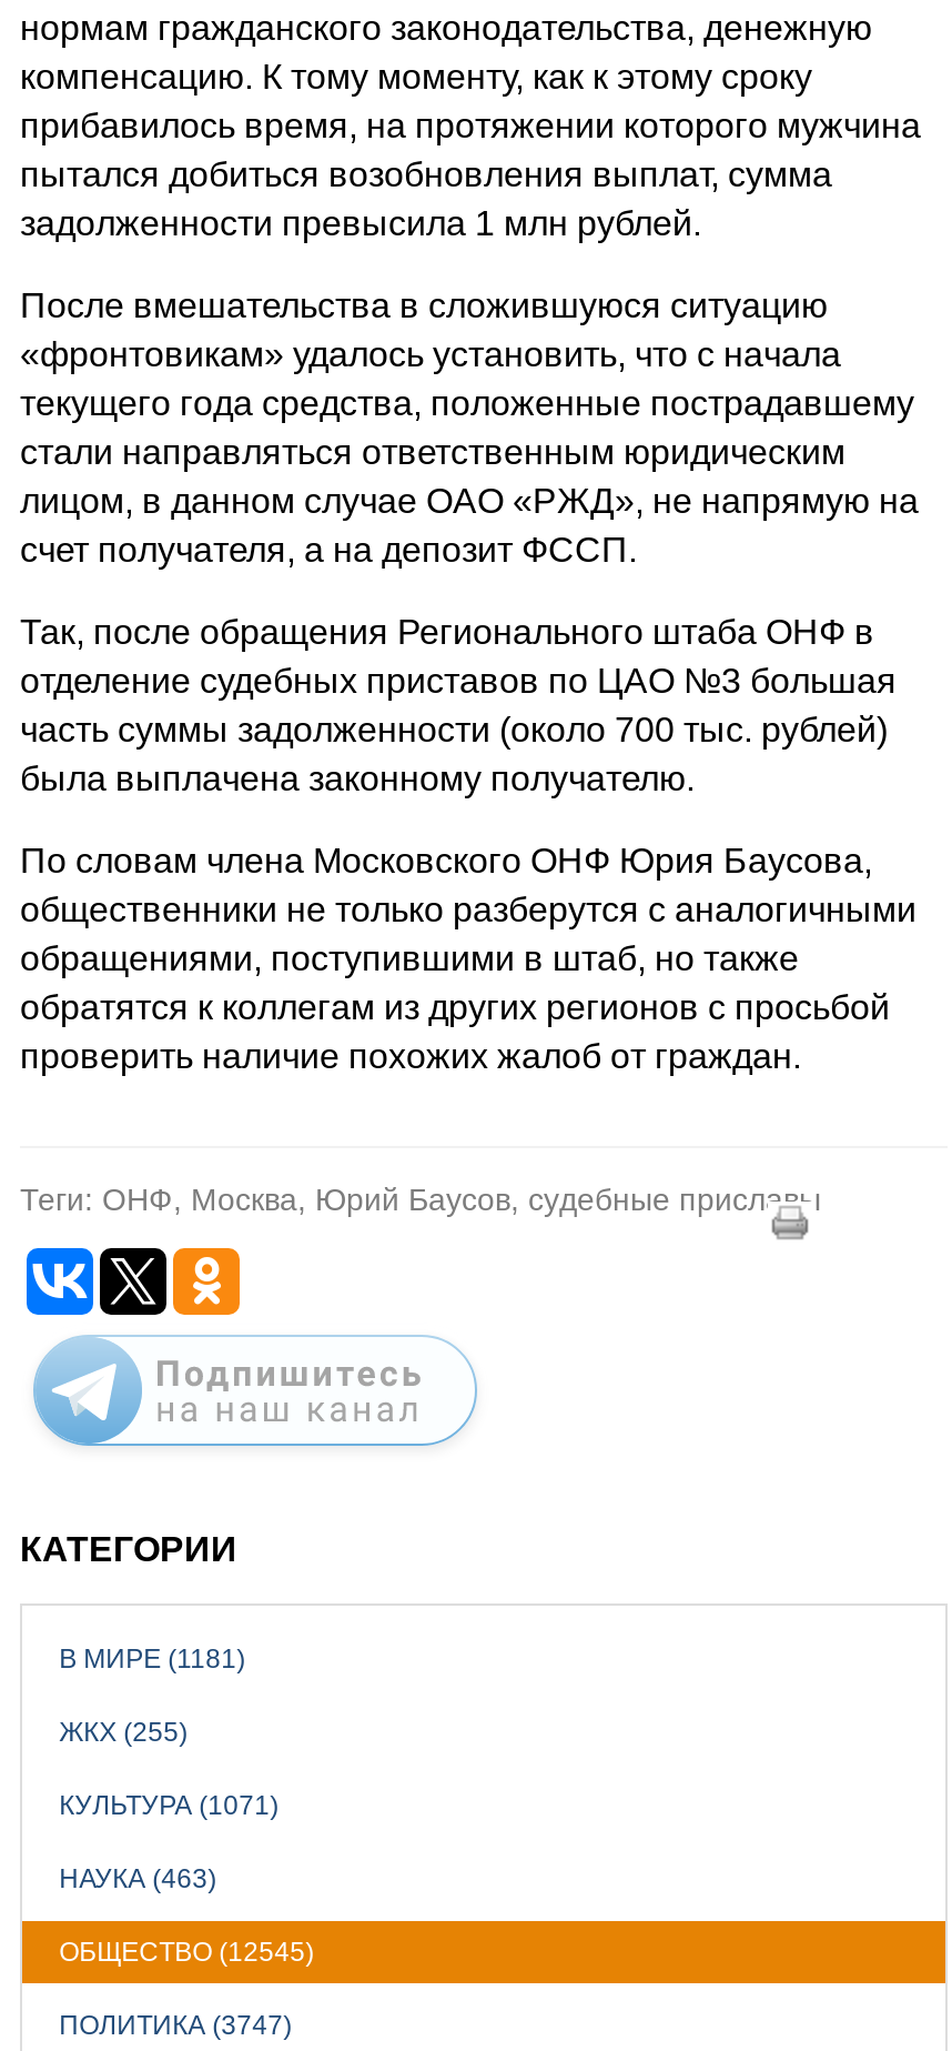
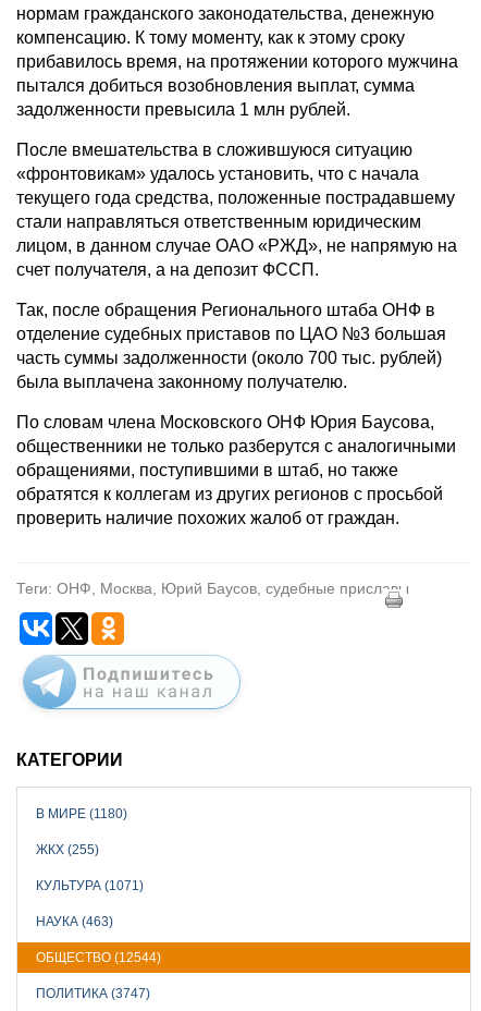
- В МИРЕ (1181)
+ В МИРЕ (1180)

- ОБЩЕСТВО (12545)
+ ОБЩЕСТВО (12544)
